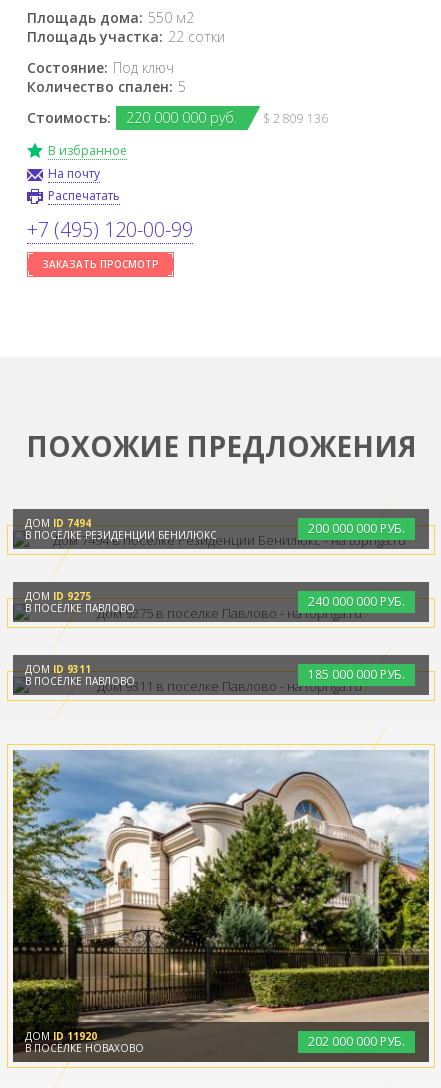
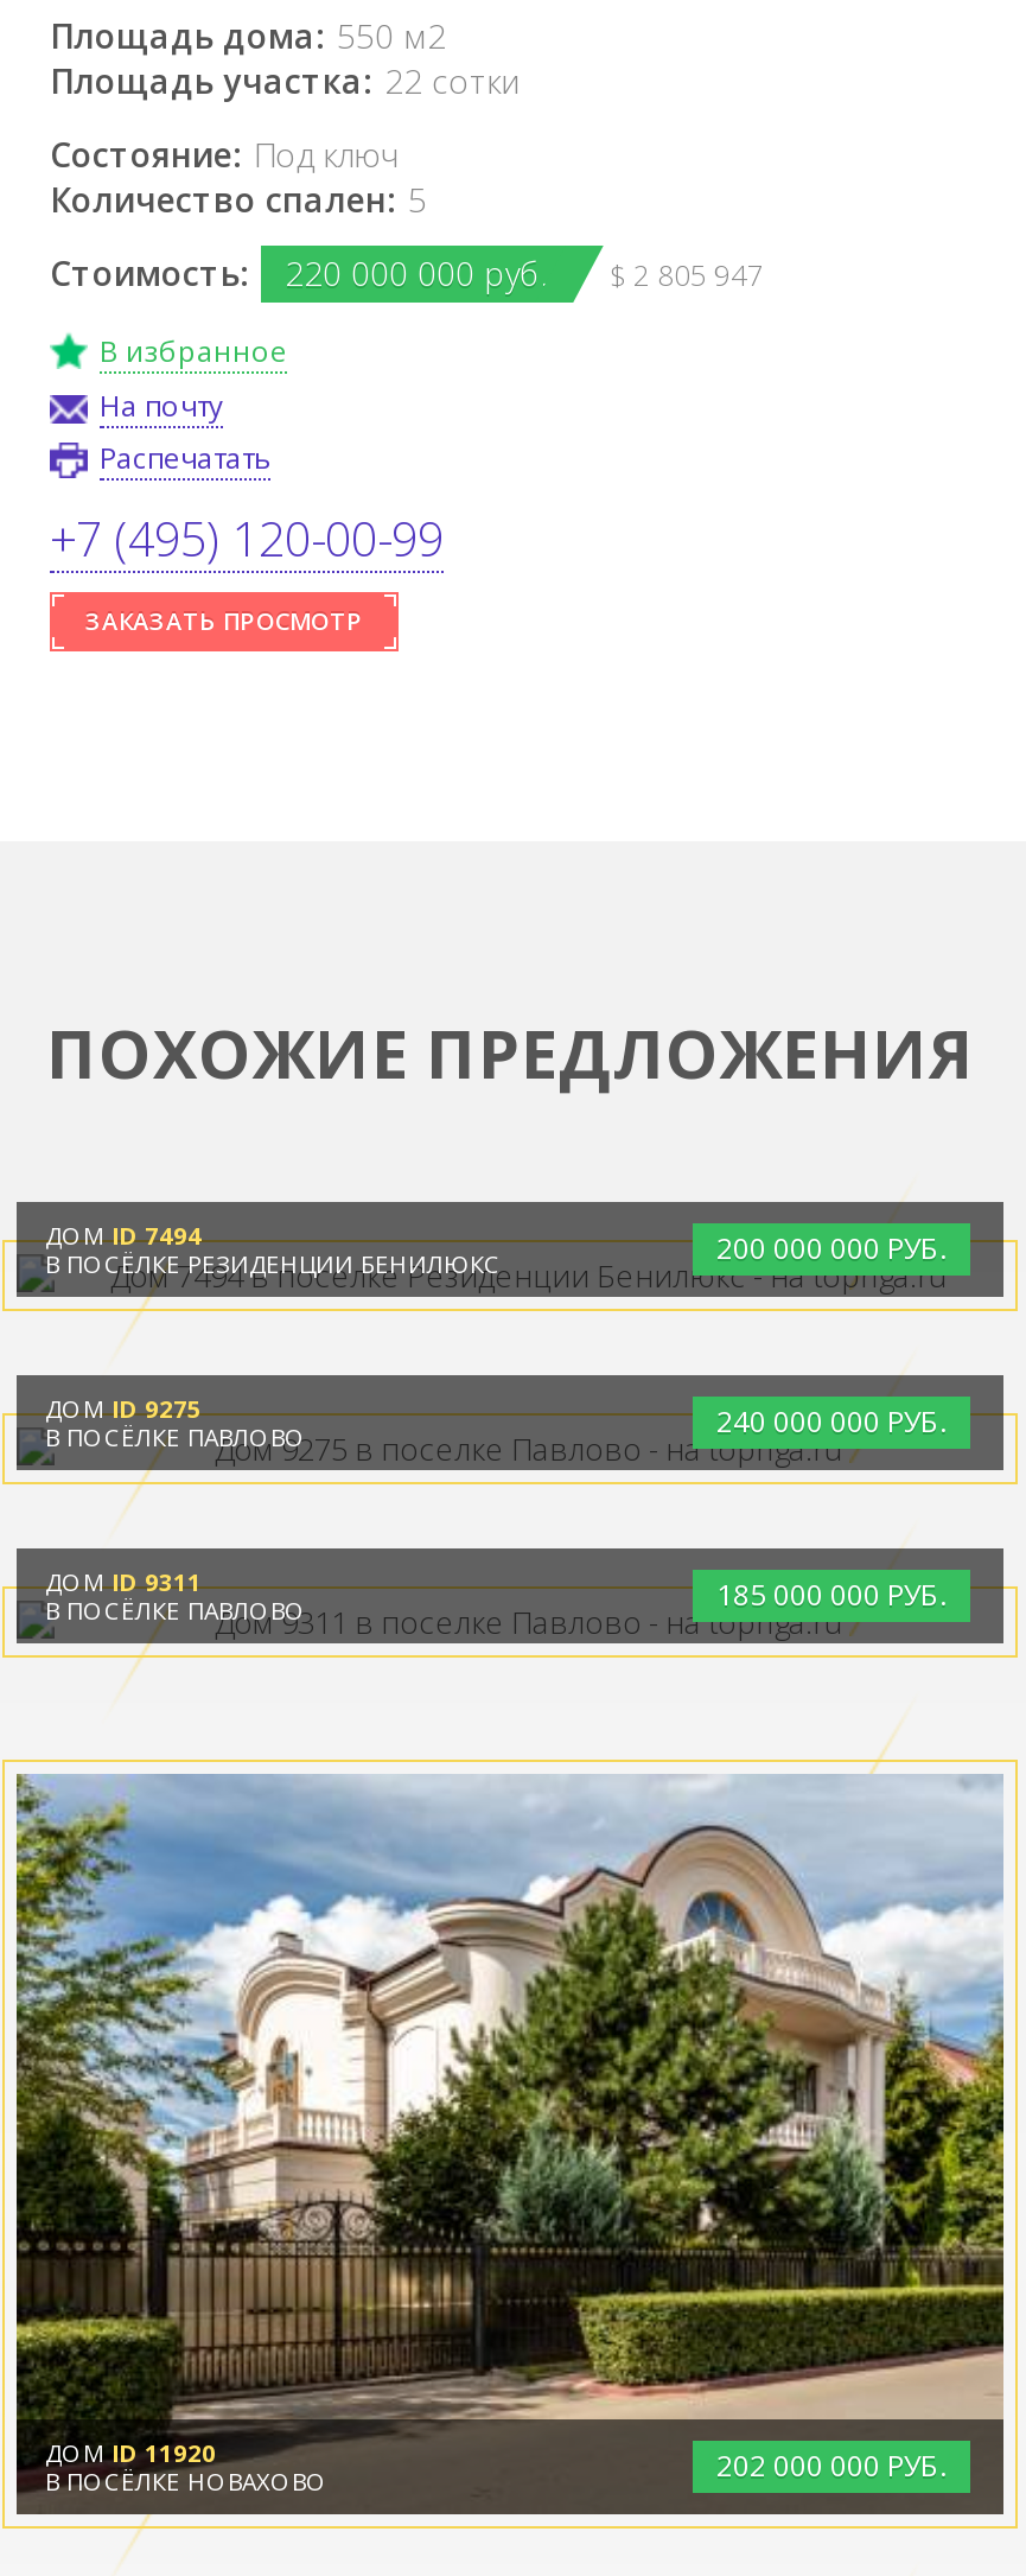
- Стоимость: 220 000 000 руб. $ 2 809 136
+ Стоимость: 220 000 000 руб. $ 2 805 947
